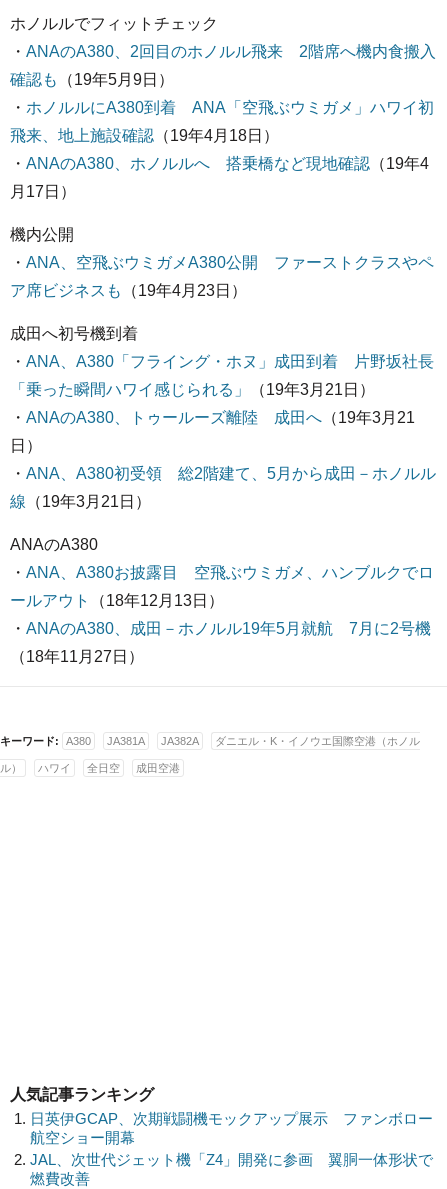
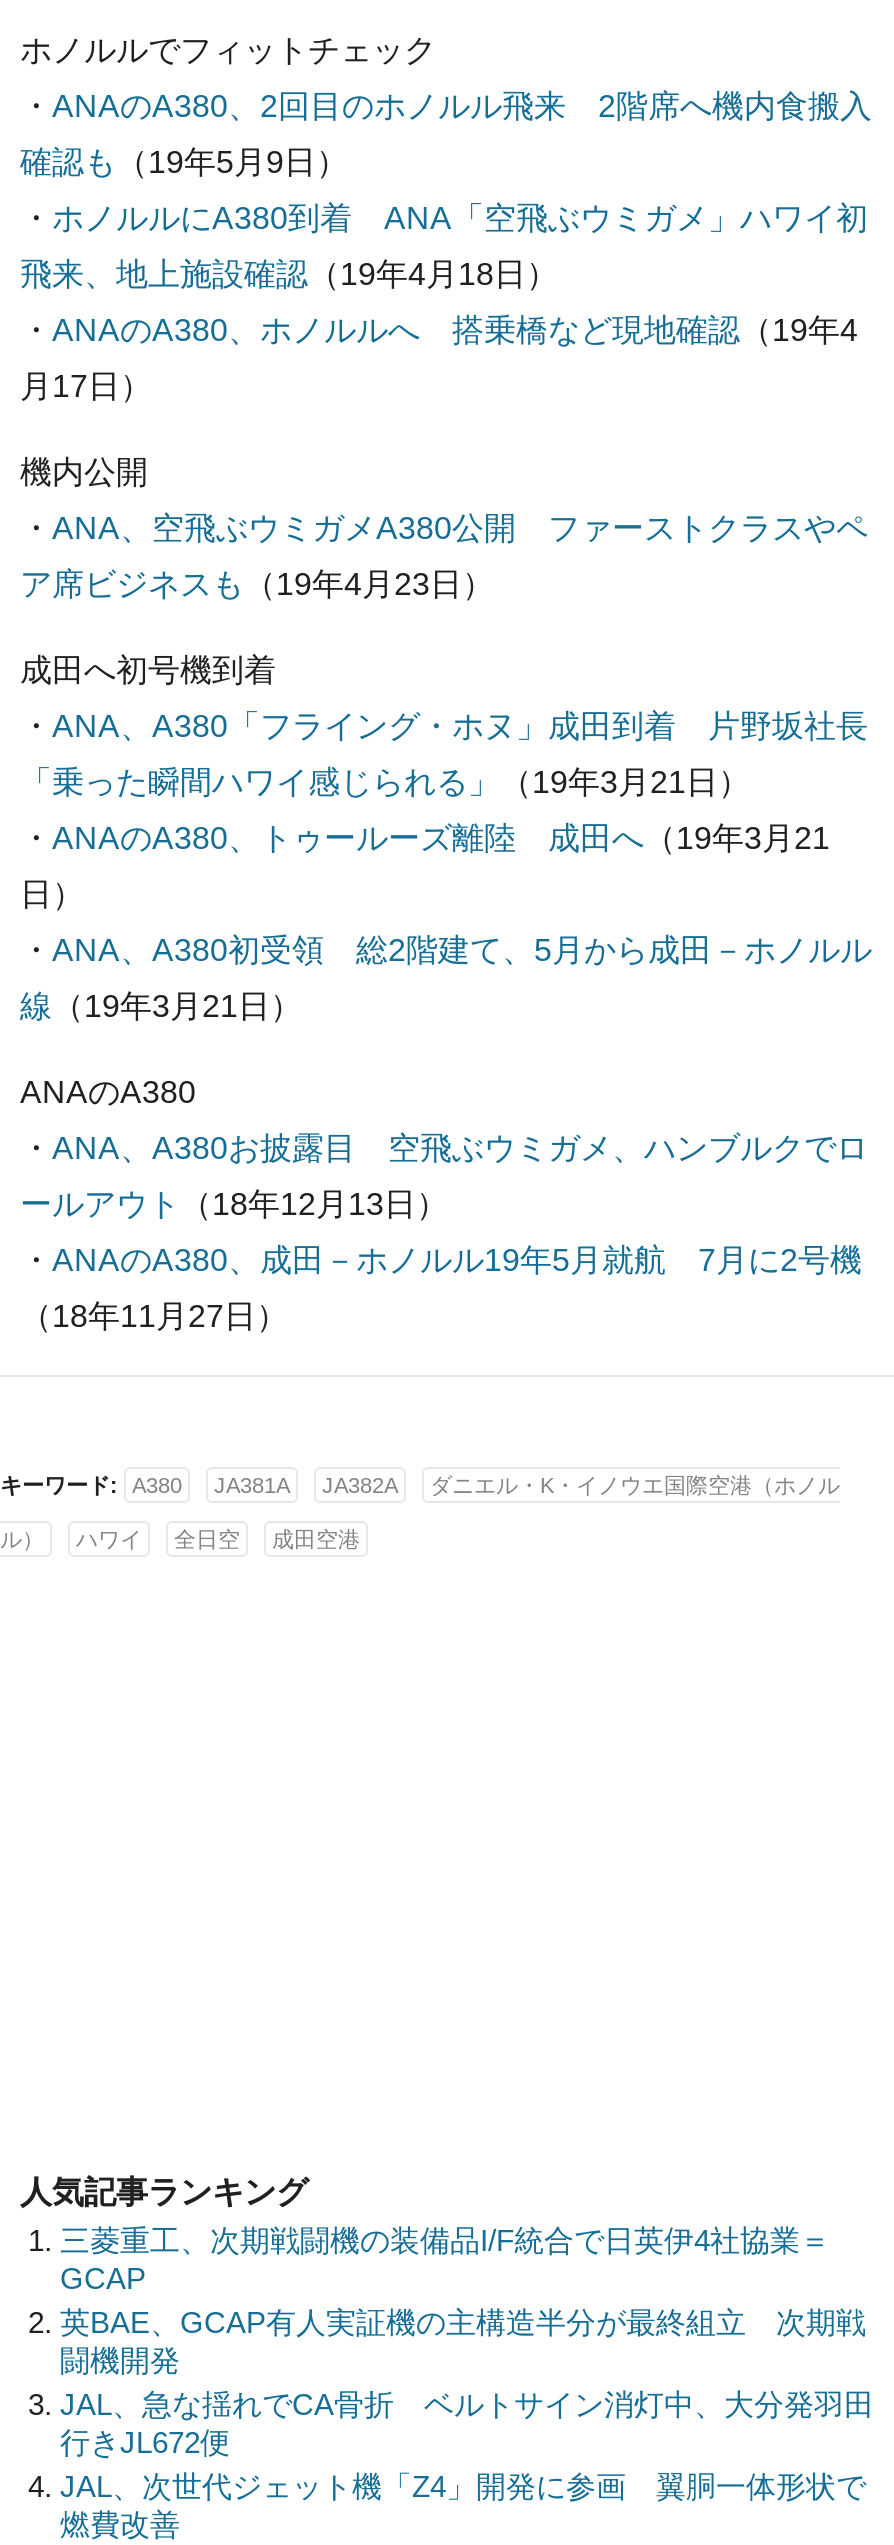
- 日英伊GCAP、次期戦闘機モックアップ展示 ファンボロー
- 航空ショー開幕
+ 三菱重工、次期戦闘機の装備品I/F統合で日英伊4社協業＝
+ GCAP
+ 英BAE、GCAP有人実証機の主構造半分が最終組立 次期戦
+ 闘機開発
+ JAL、急な揺れでCA骨折 ベルトサイン消灯中、大分発羽田
+ 行きJL672便
